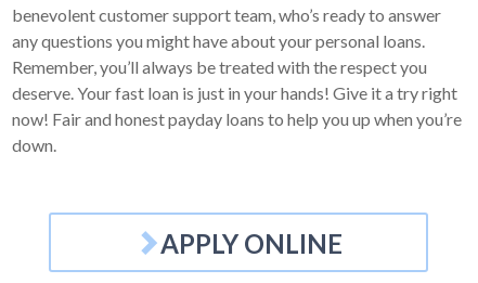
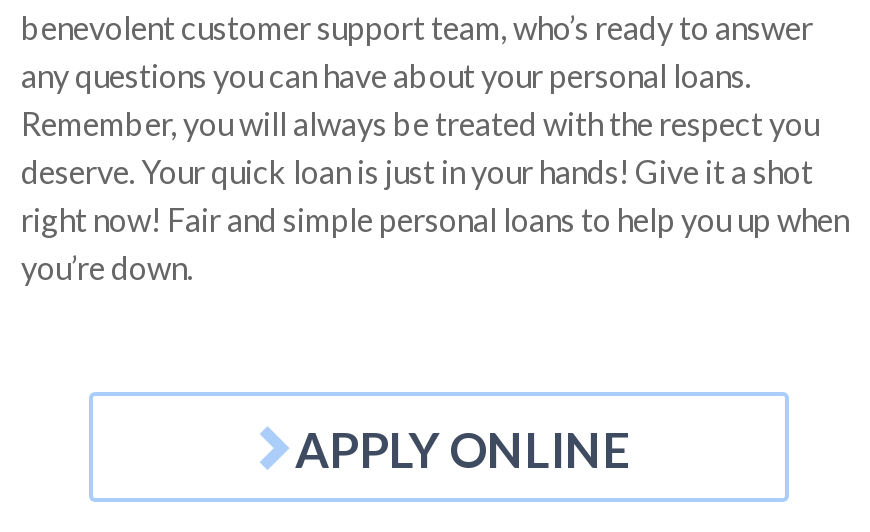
- any questions you might have about your personal loans.
- Remember, you’ll always be treated with the respect you
- deserve. Your fast loan is just in your hands! Give it a try right
- now! Fair and honest payday loans to help you up when you’re
- down.
+ any questions you can have about your personal loans.
+ Remember, you will always be treated with the respect you
+ deserve. Your quick loan is just in your hands! Give it a shot
+ right now! Fair and simple personal loans to help you up when
+ you’re down.
